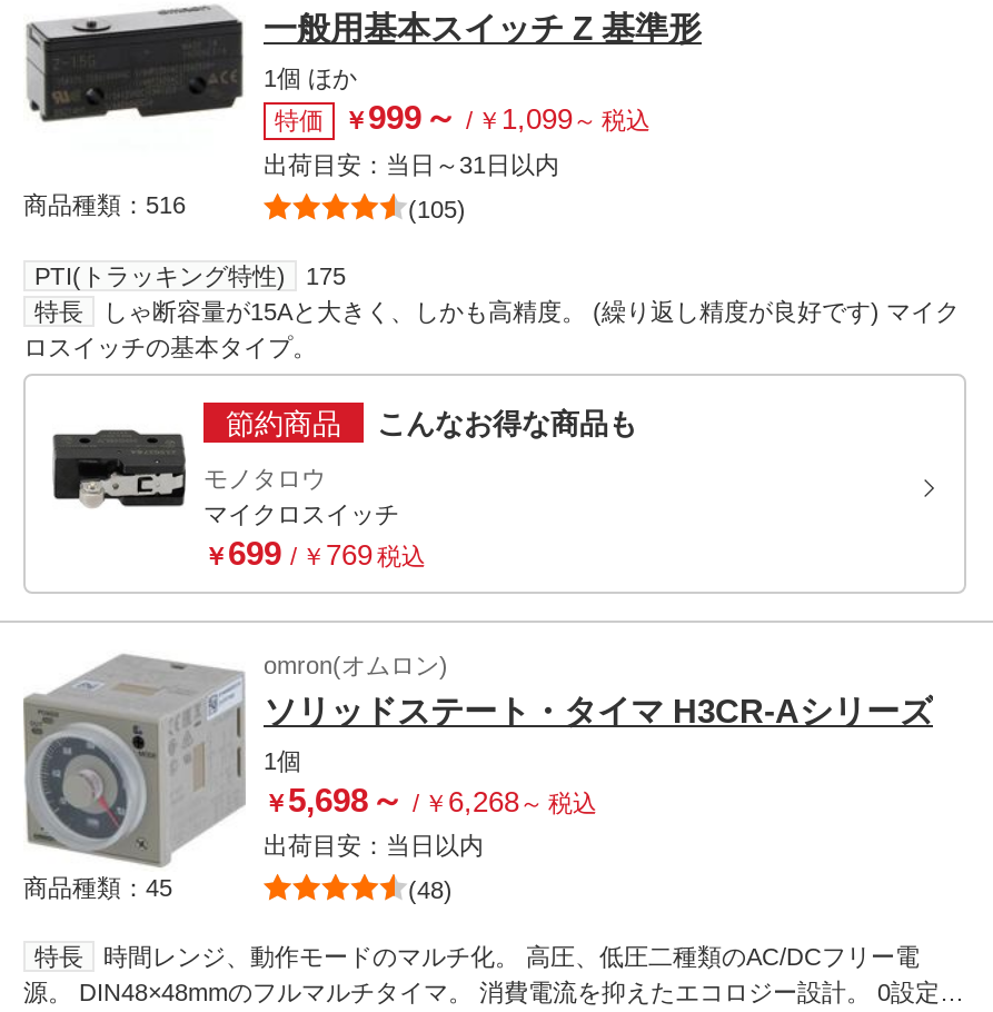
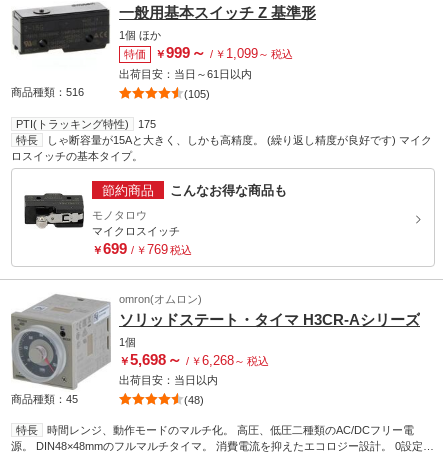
- 出荷目安：当日～31日以内
+ 出荷目安：当日～61日以内
